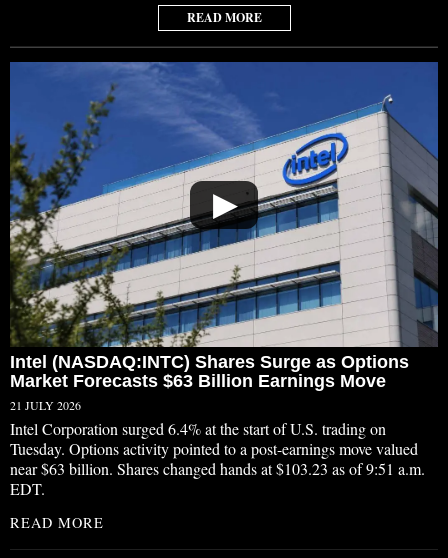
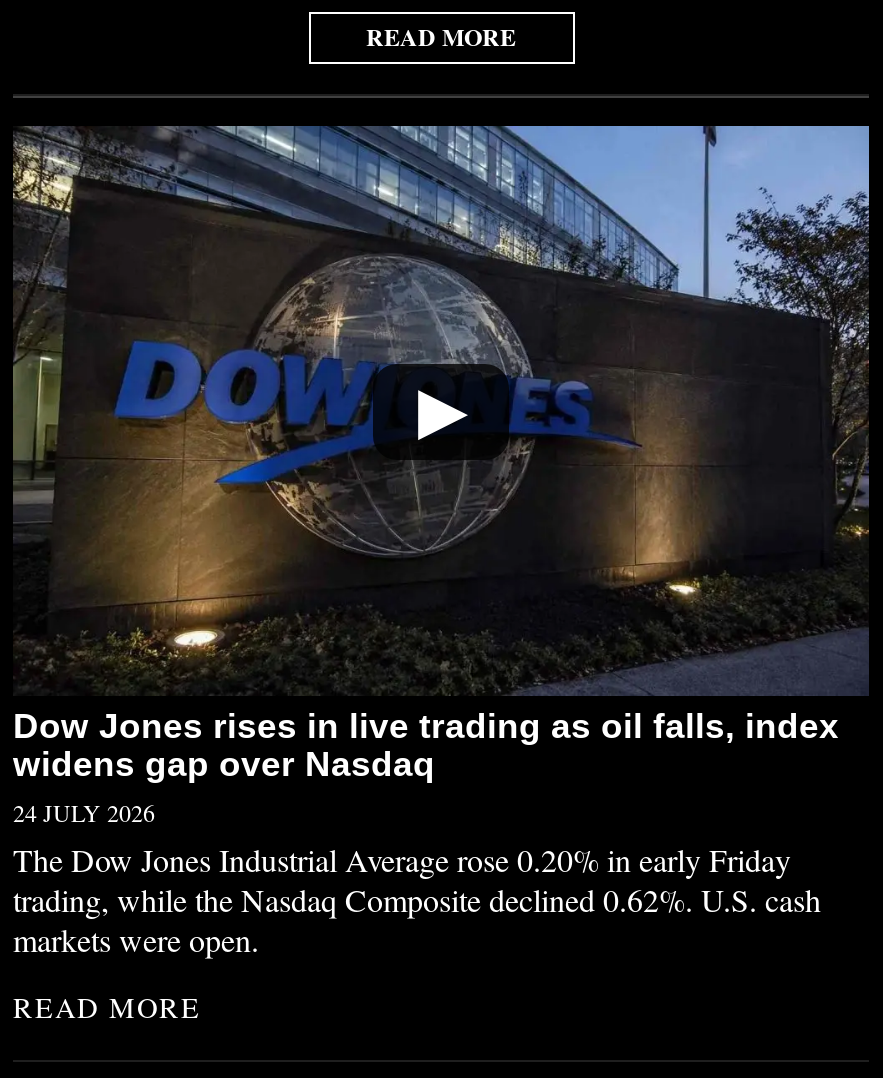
- [image]
- Intel (NASDAQ:INTC) Shares Surge as Options
- Market Forecasts $63 Billion Earnings Move
- 21 JULY 2026
- Intel Corporation surged 6.4% at the start of U.S. trading on
- Tuesday. Options activity pointed to a post-earnings move valued
- near $63 billion. Shares changed hands at $103.23 as of 9:51 a.m.
- EDT.
+ [image]
+ Dow Jones rises in live trading as oil falls, index
+ widens gap over Nasdaq
+ 24 JULY 2026
+ The Dow Jones Industrial Average rose 0.20% in early Friday
+ trading, while the Nasdaq Composite declined 0.62%. U.S. cash
+ markets were open.
